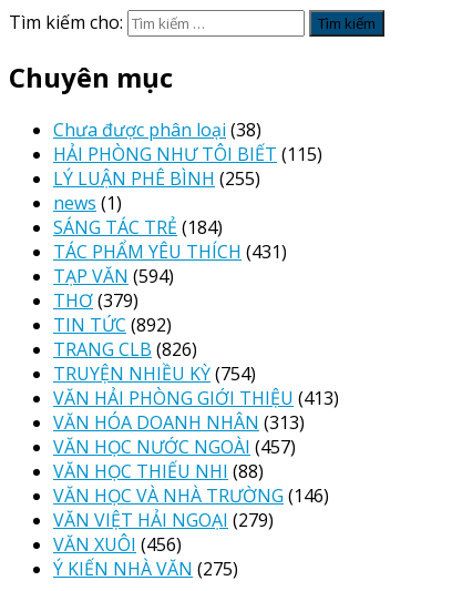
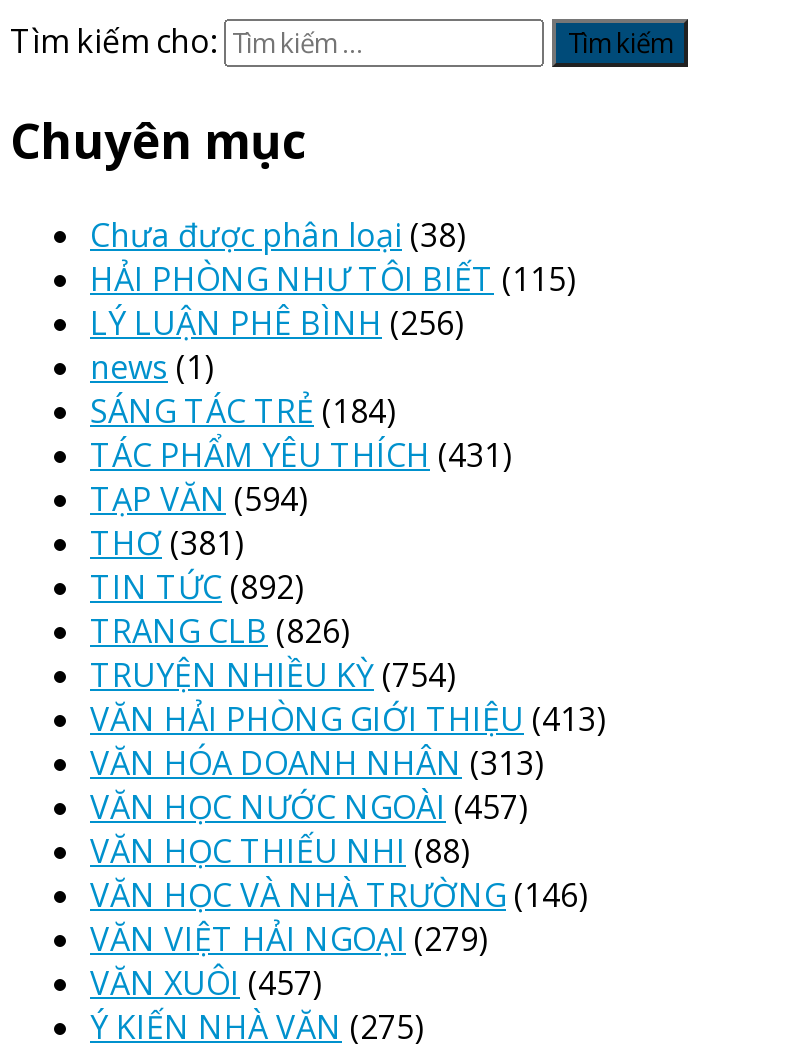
- LÝ LUẬN PHÊ BÌNH (255)
+ LÝ LUẬN PHÊ BÌNH (256)

- THƠ (379)
+ THƠ (381)

- VĂN XUÔI (456)
+ VĂN XUÔI (457)
